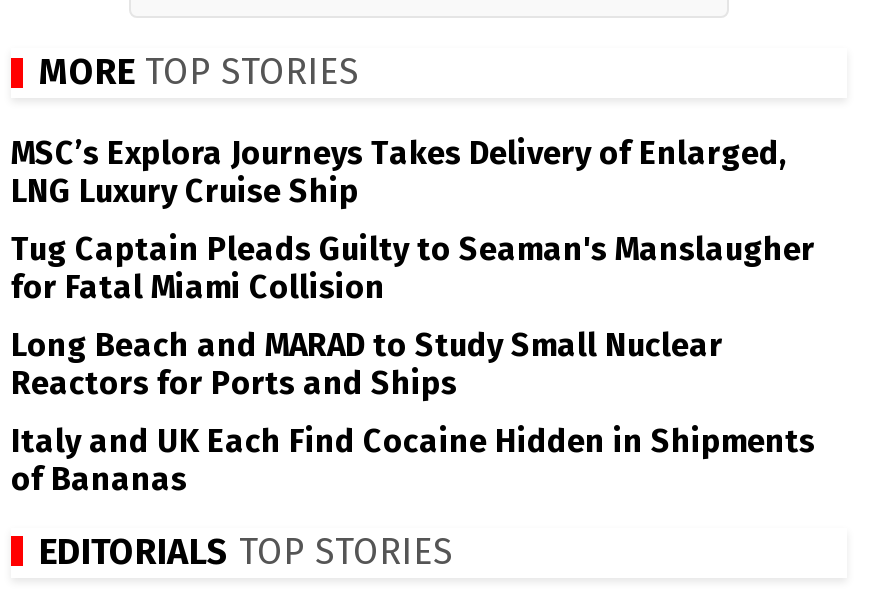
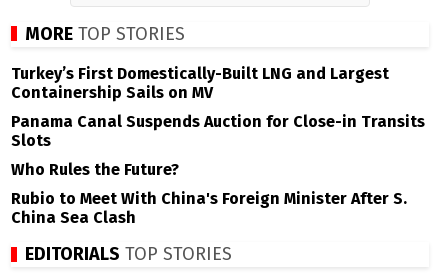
- MSC’s Explora Journeys Takes Delivery of Enlarged,
- LNG Luxury Cruise Ship
+ Turkey’s First Domestically-Built LNG and Largest
+ Containership Sails on MV

- Tug Captain Pleads Guilty to Seaman's Manslaugher
- for Fatal Miami Collision
+ Panama Canal Suspends Auction for Close-in Transits
+ Slots

- Long Beach and MARAD to Study Small Nuclear
- Reactors for Ports and Ships
+ Who Rules the Future?

- Italy and UK Each Find Cocaine Hidden in Shipments
- of Bananas
+ Rubio to Meet With China's Foreign Minister After S.
+ China Sea Clash
